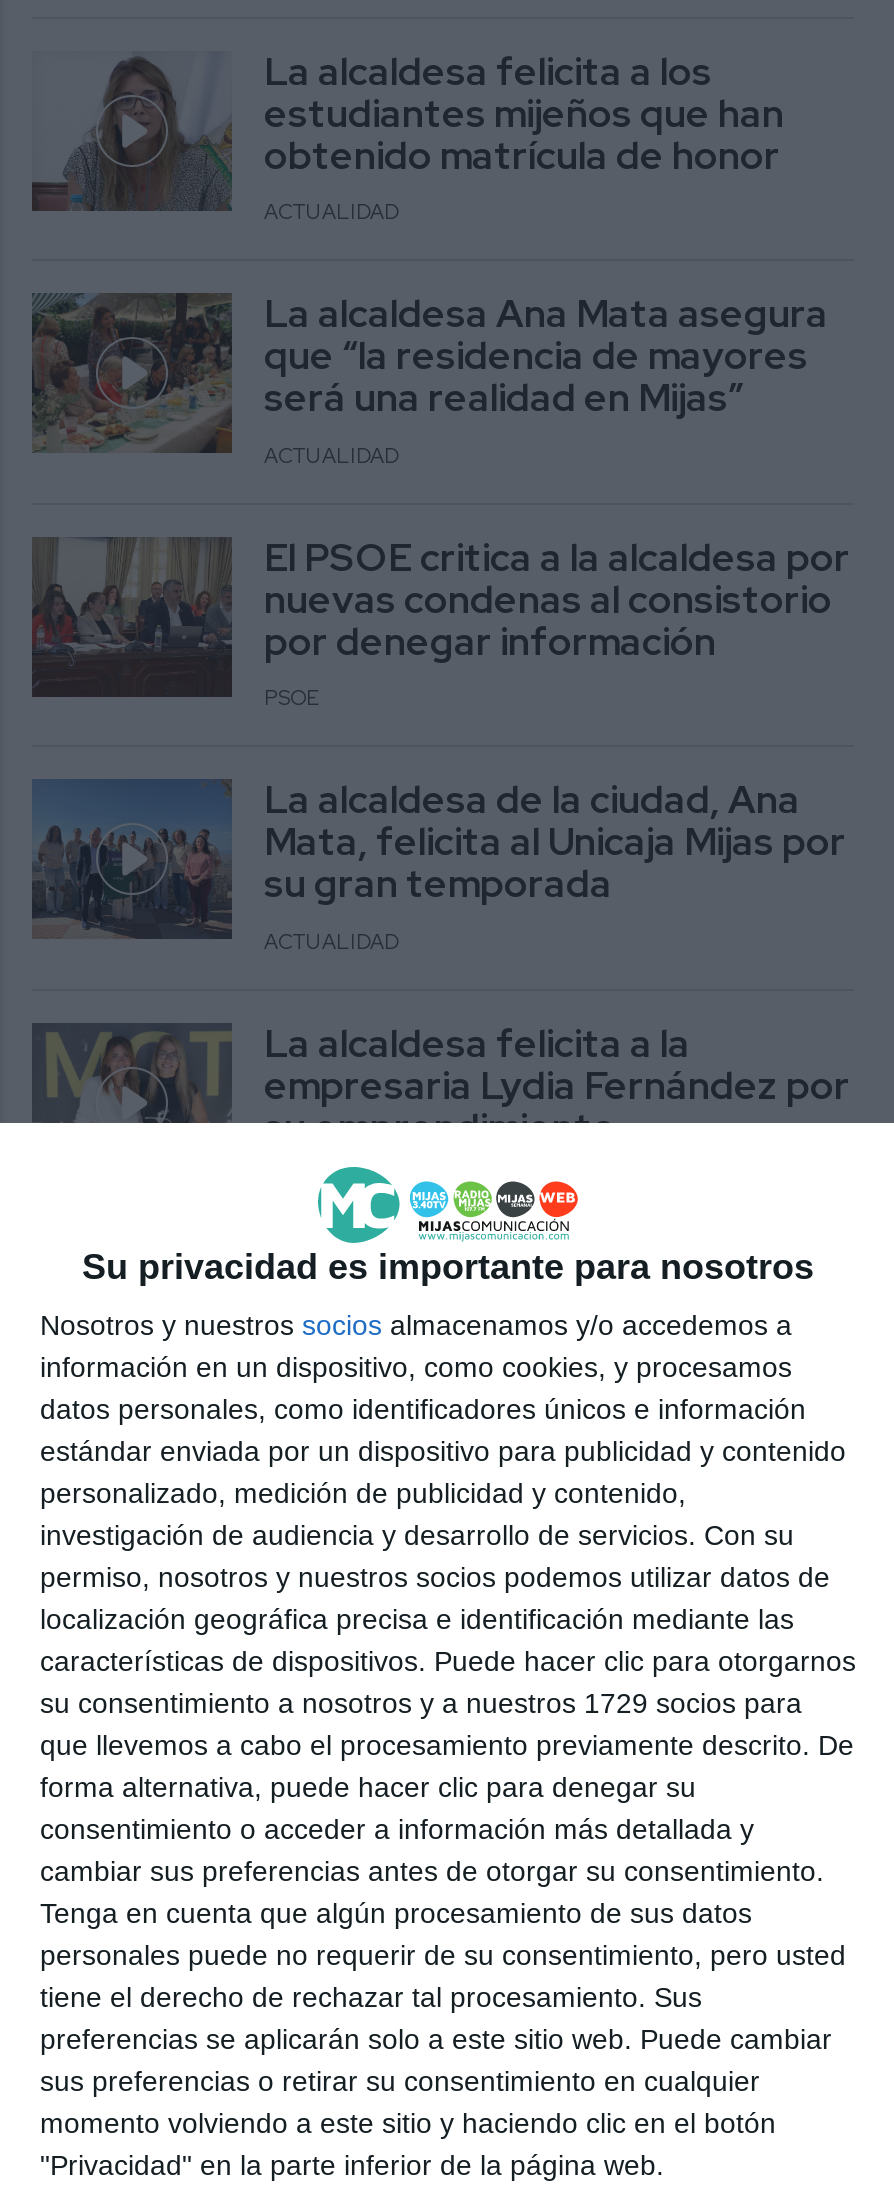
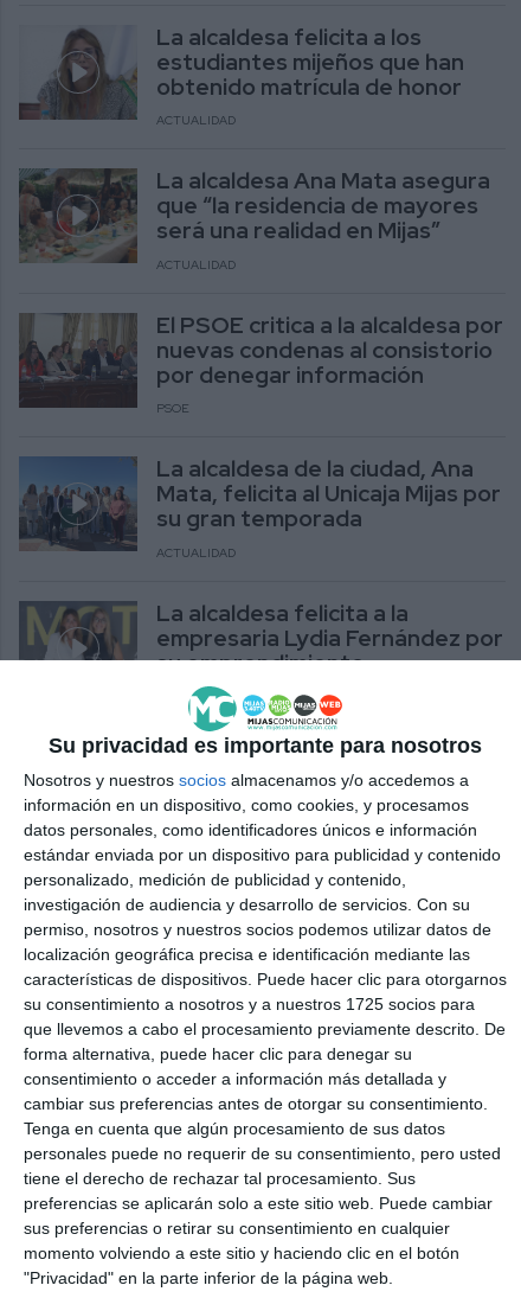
- su consentimiento a nosotros y a nuestros 1729 socios para
+ su consentimiento a nosotros y a nuestros 1725 socios para
